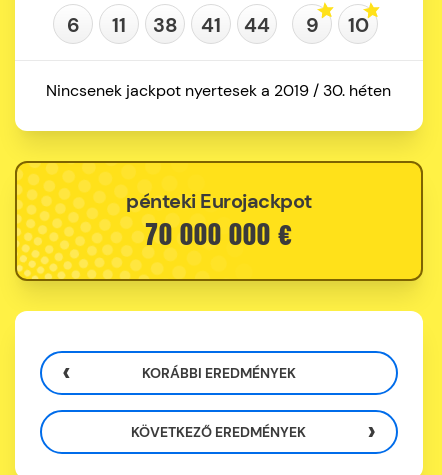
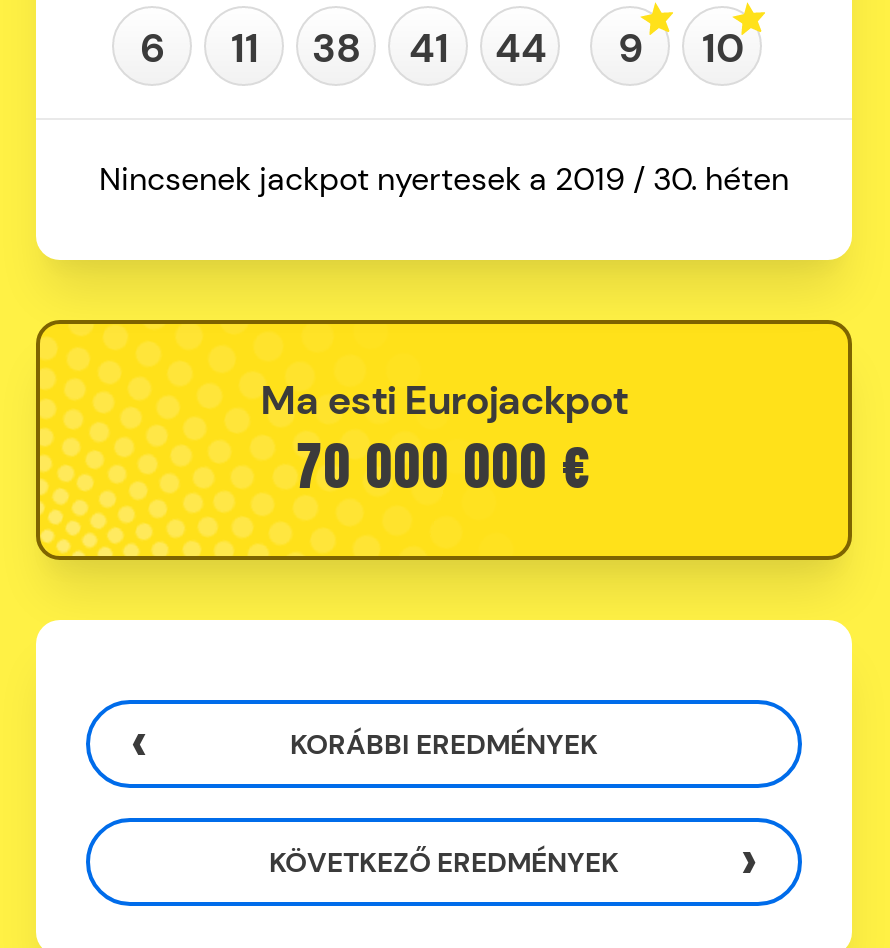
- pénteki Eurojackpot
+ Ma esti Eurojackpot
